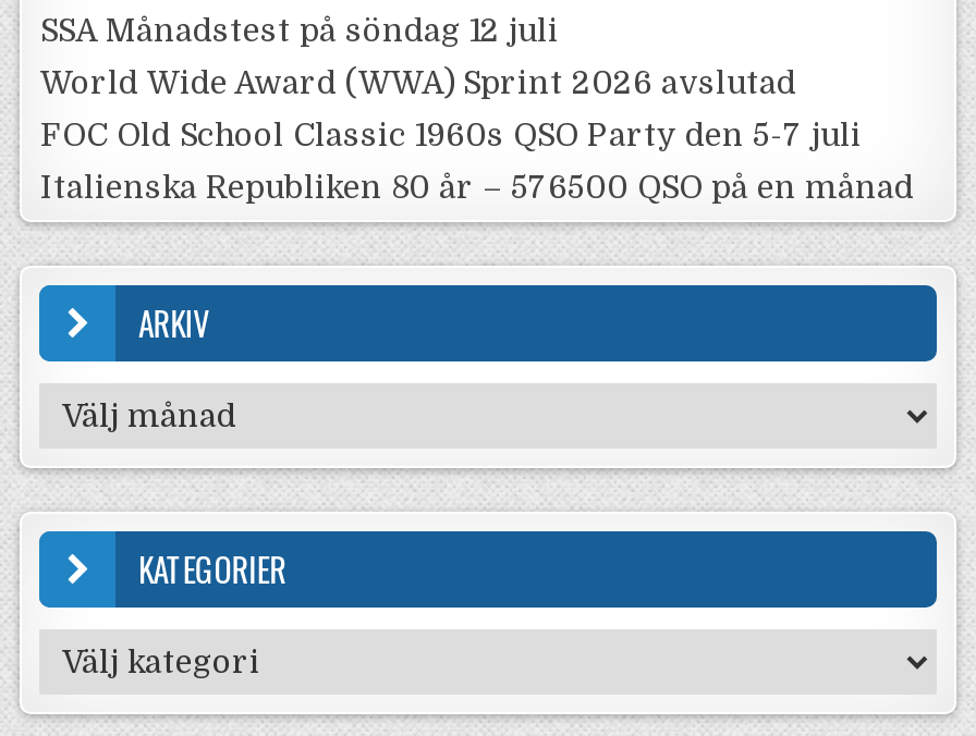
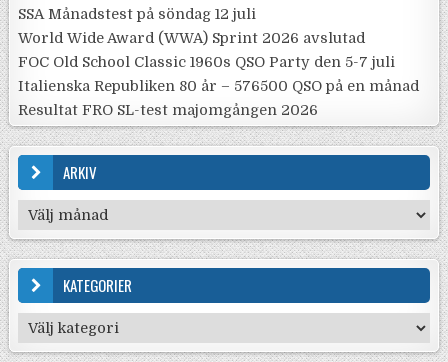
+ Resultat FRO SL-test majomgången 2026
